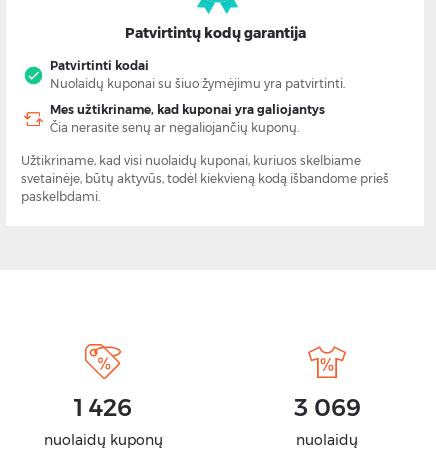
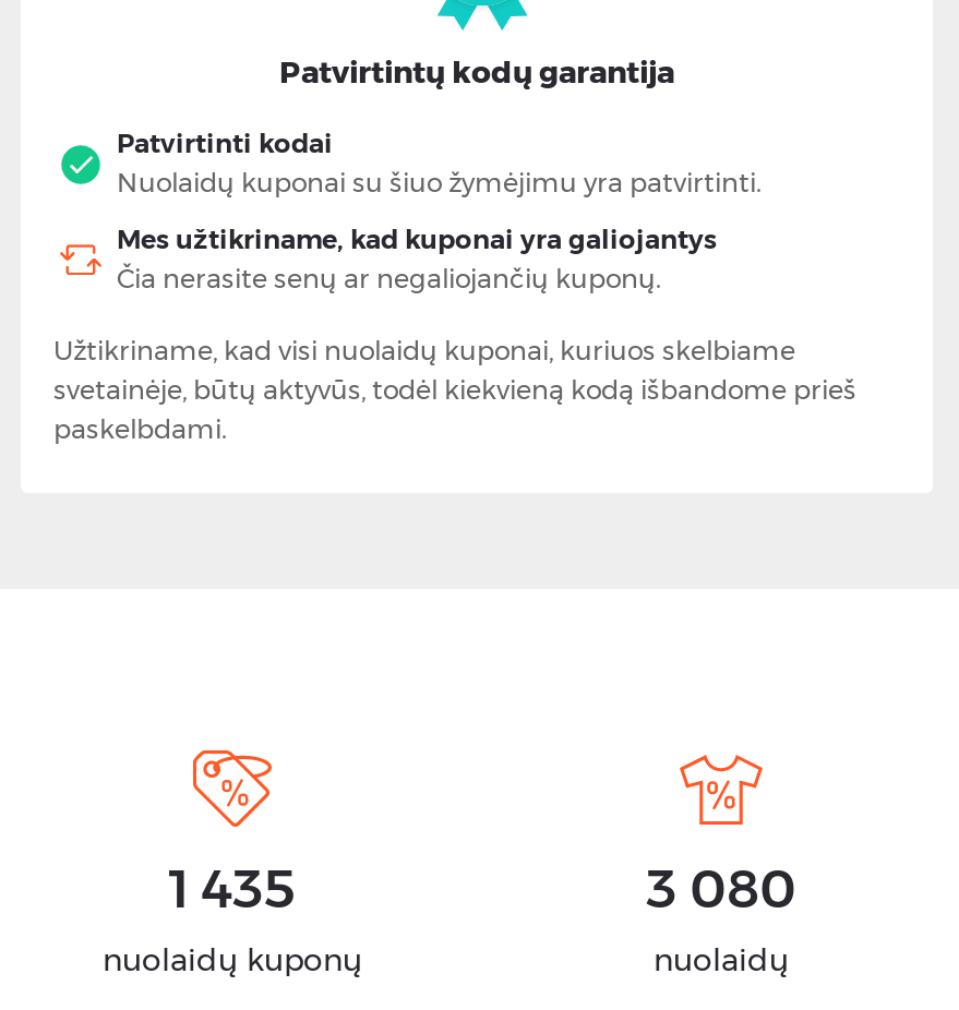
- 1 426
+ 1 435

- 3 069
+ 3 080
